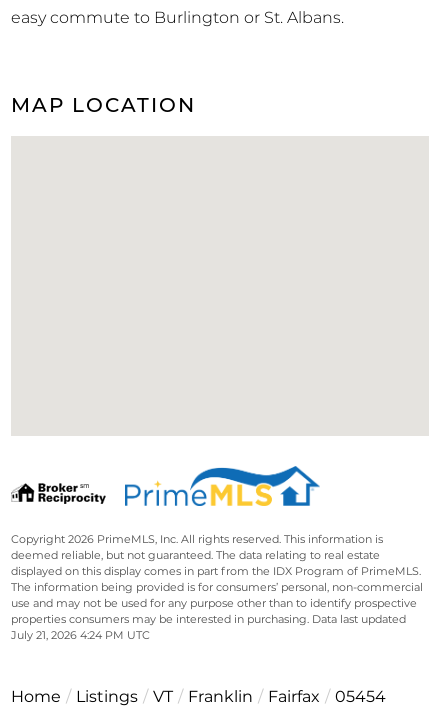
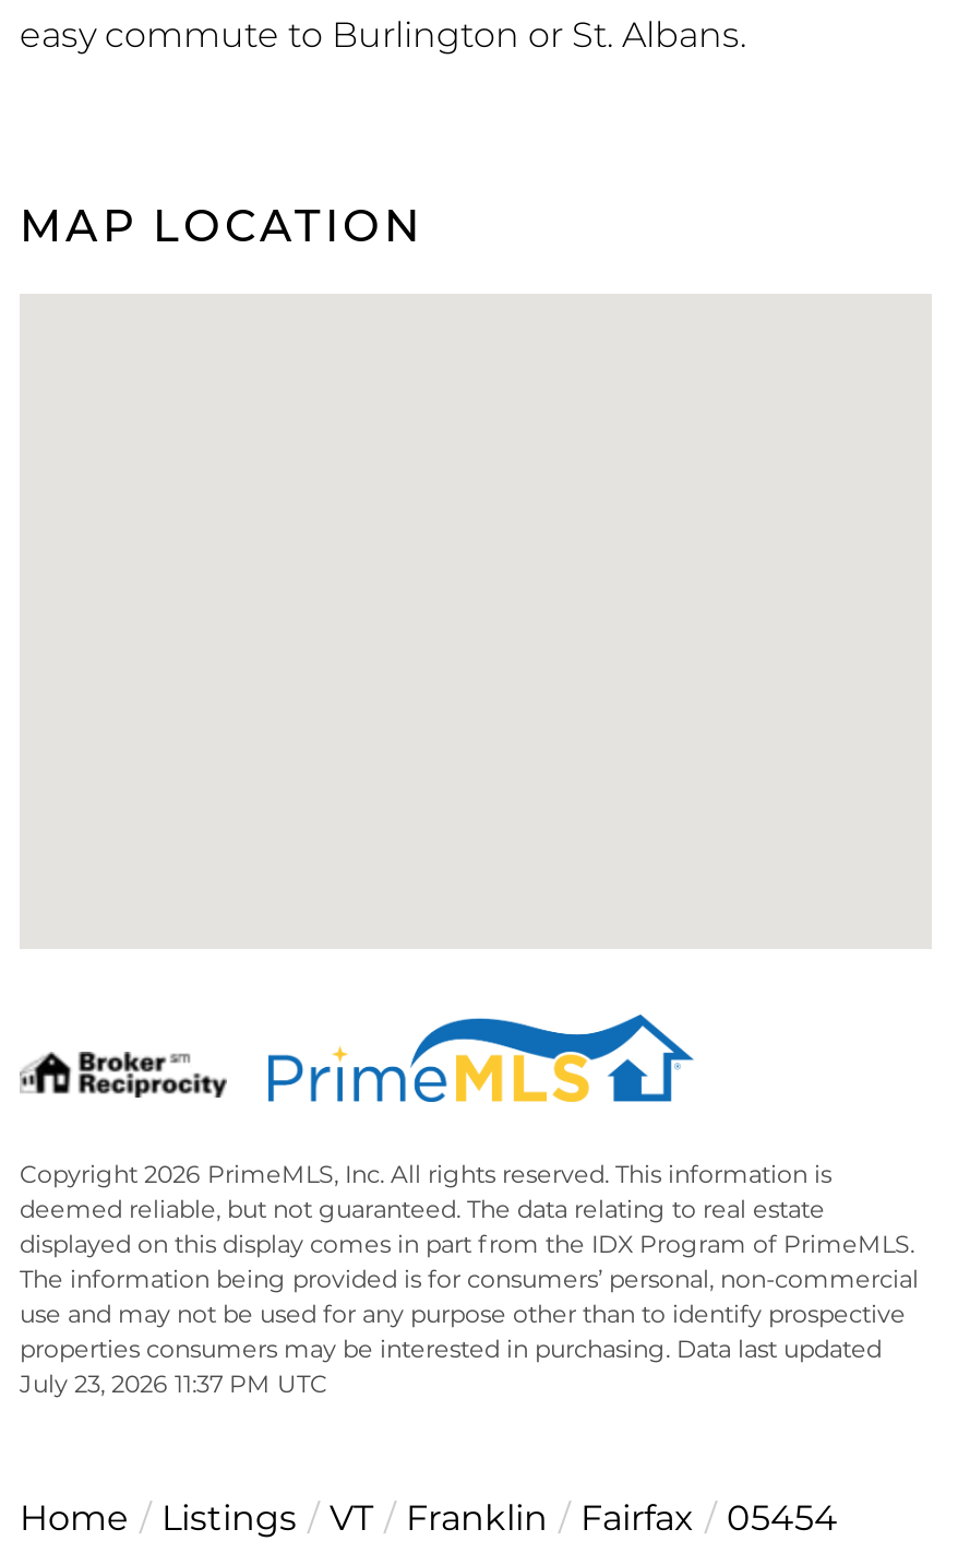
- July 21, 2026 4:24 PM UTC
+ July 23, 2026 11:37 PM UTC
